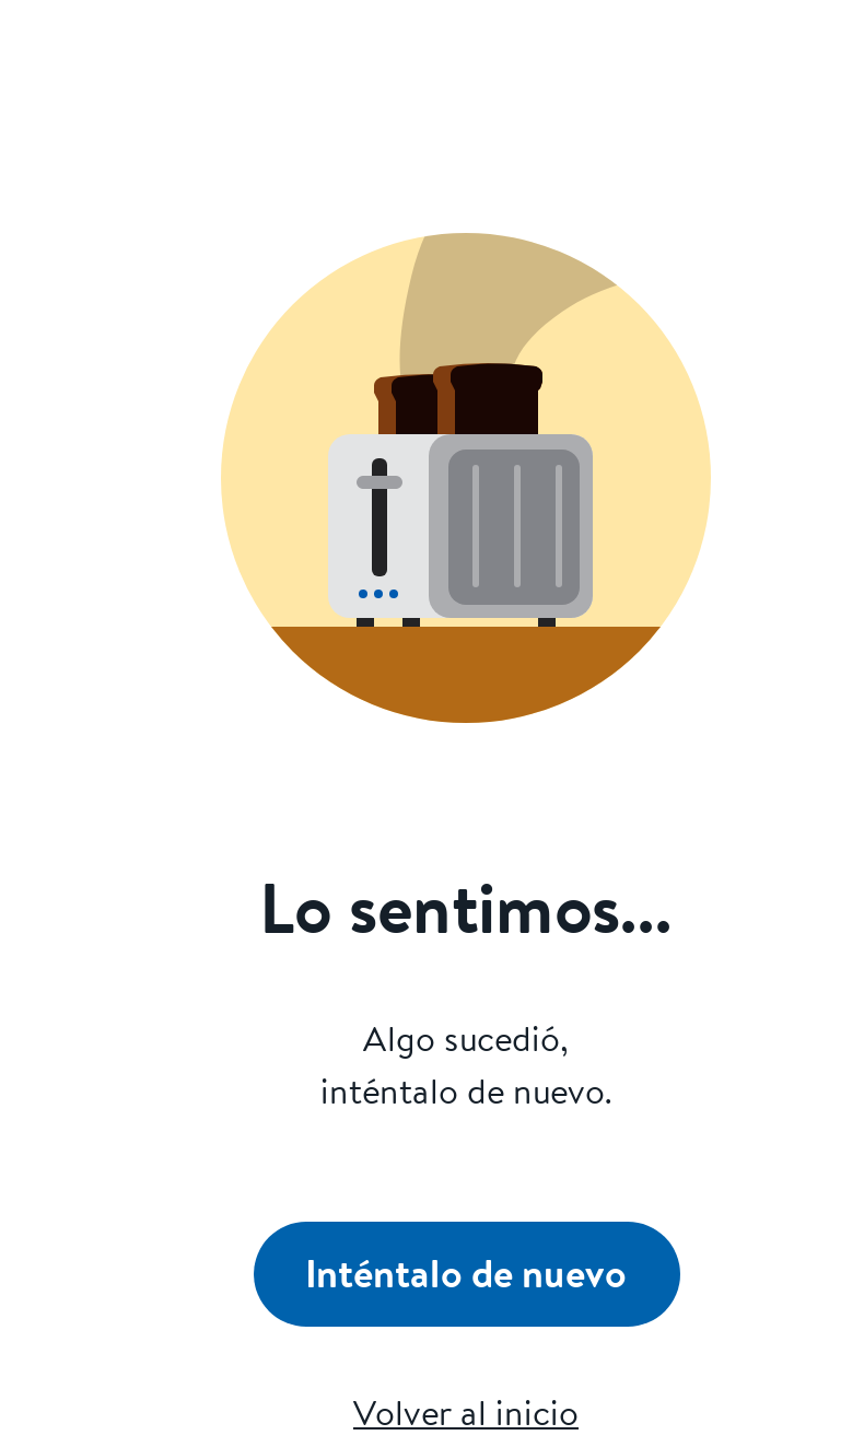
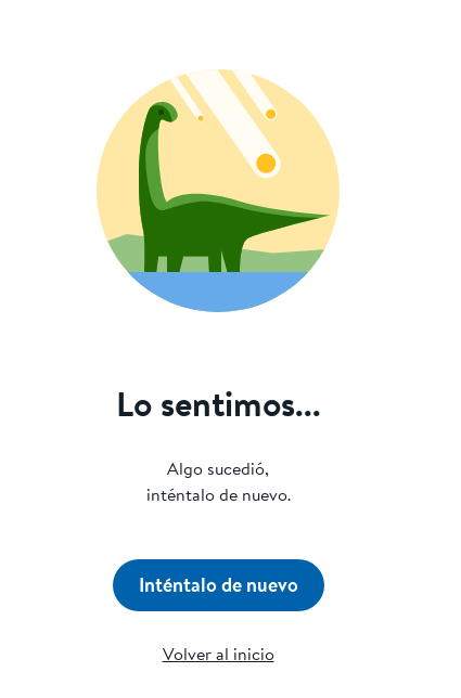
- [image]
+ [image]
